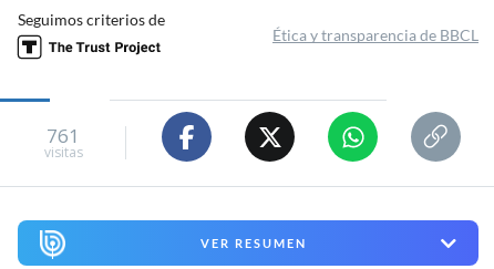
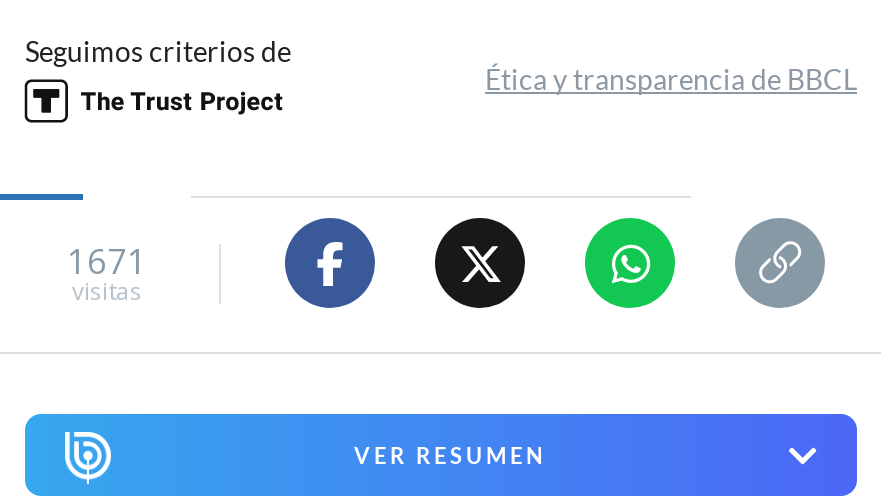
- 761
+ 1671
